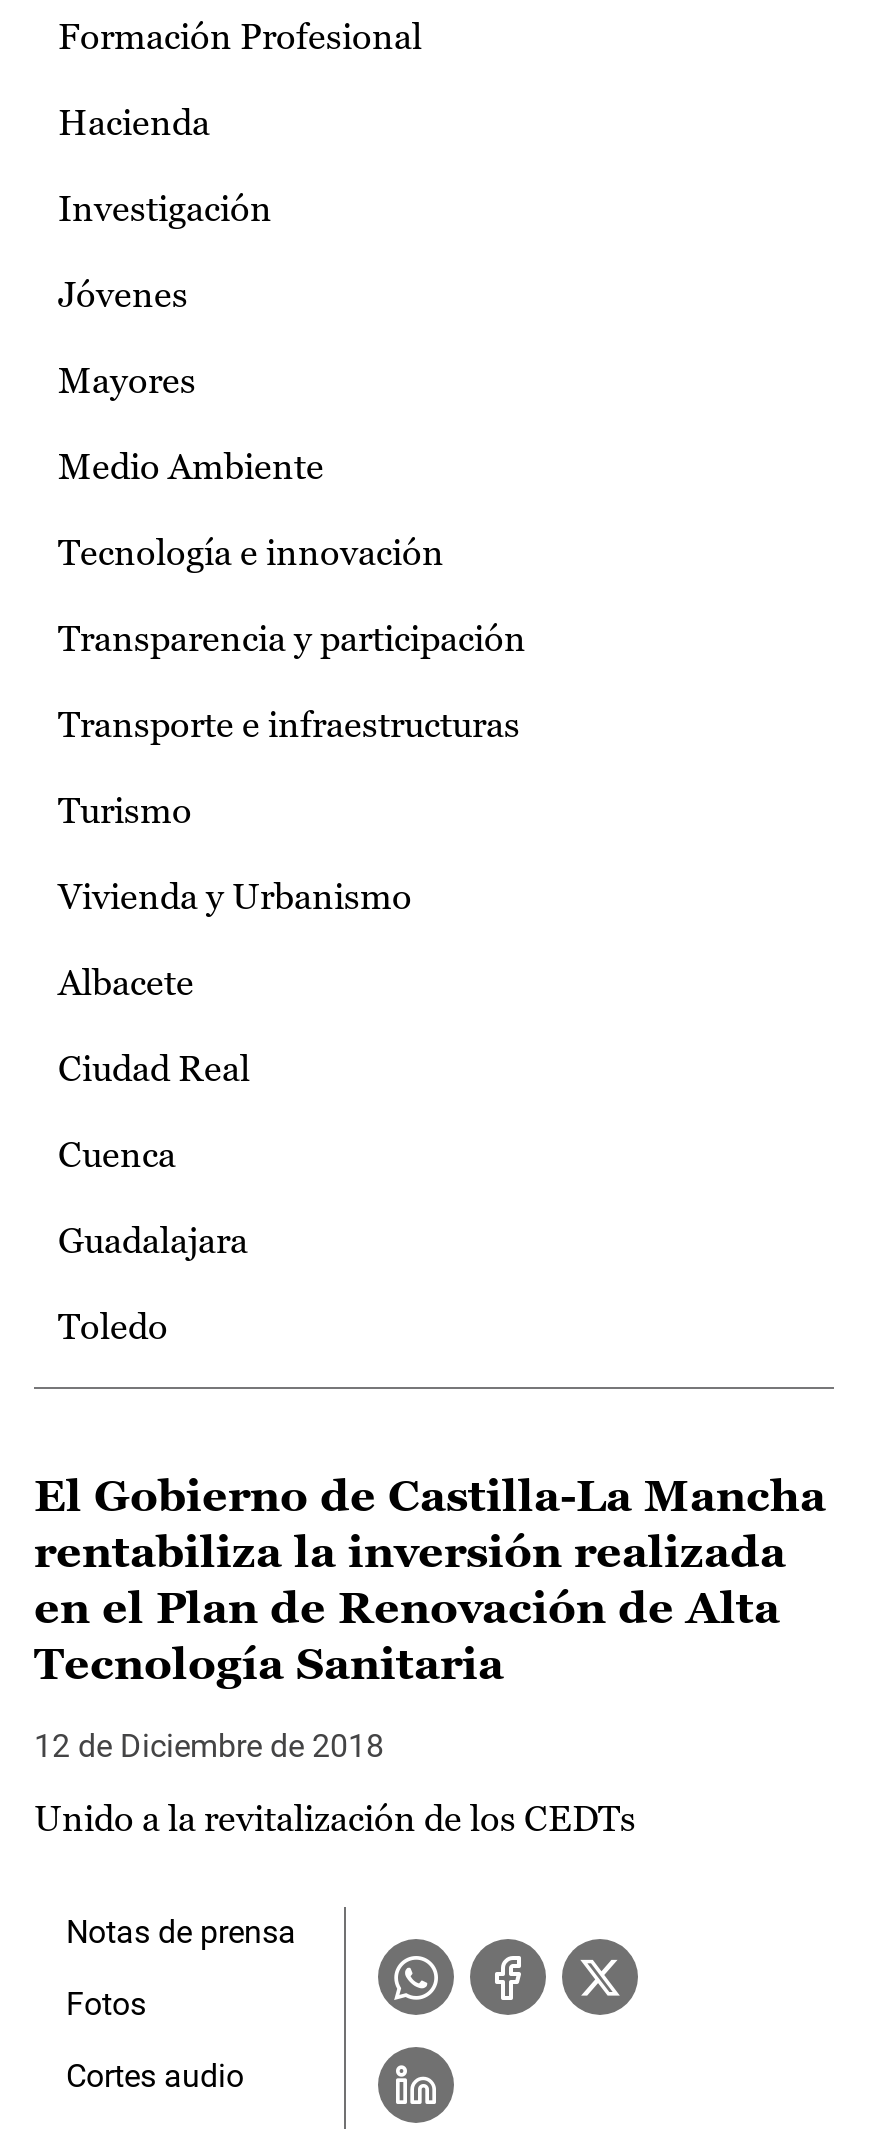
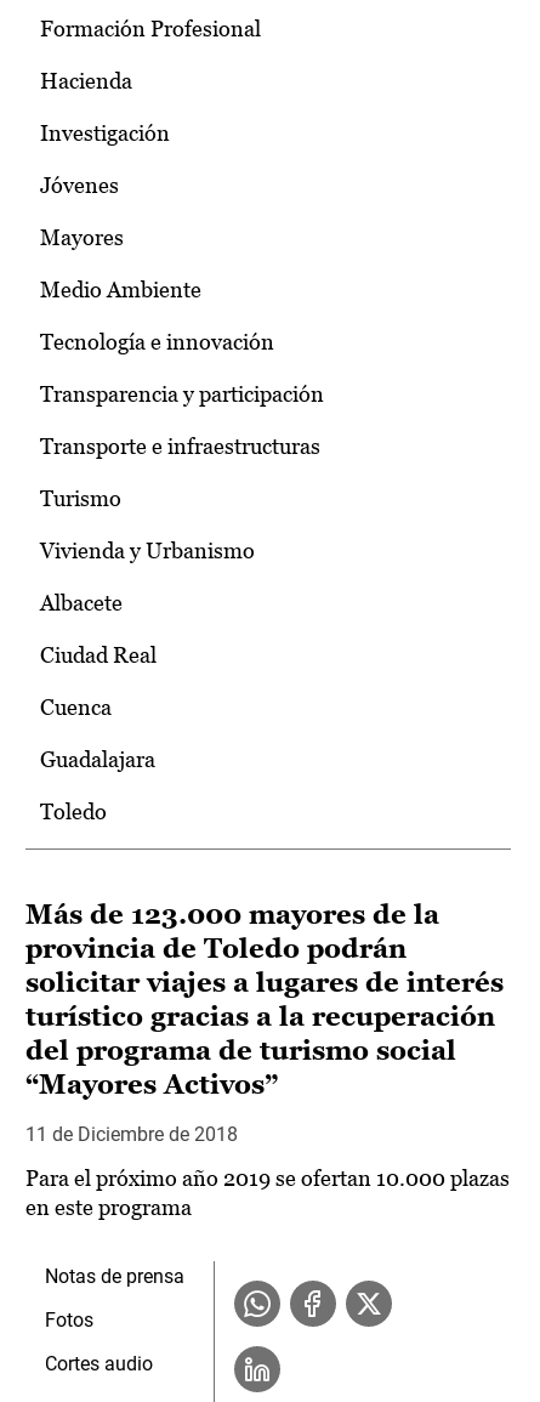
- El Gobierno de Castilla-La Mancha
- rentabiliza la inversión realizada
- en el Plan de Renovación de Alta
- Tecnología Sanitaria
+ Más de 123.000 mayores de la
+ provincia de Toledo podrán
+ solicitar viajes a lugares de interés
+ turístico gracias a la recuperación
+ del programa de turismo social
+ “Mayores Activos”

- 12 de Diciembre de 2018
+ 11 de Diciembre de 2018

- Unido a la revitalización de los CEDTs
+ Para el próximo año 2019 se ofertan 10.000 plazas
+ en este programa
